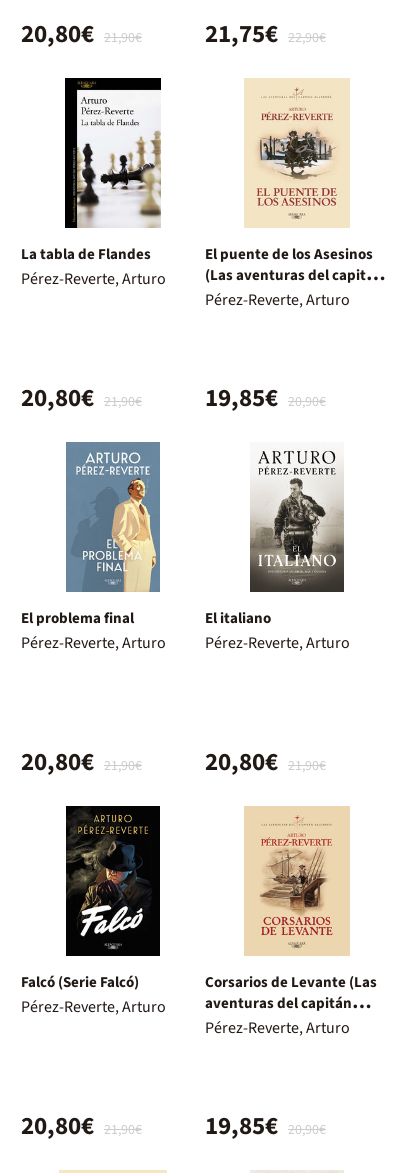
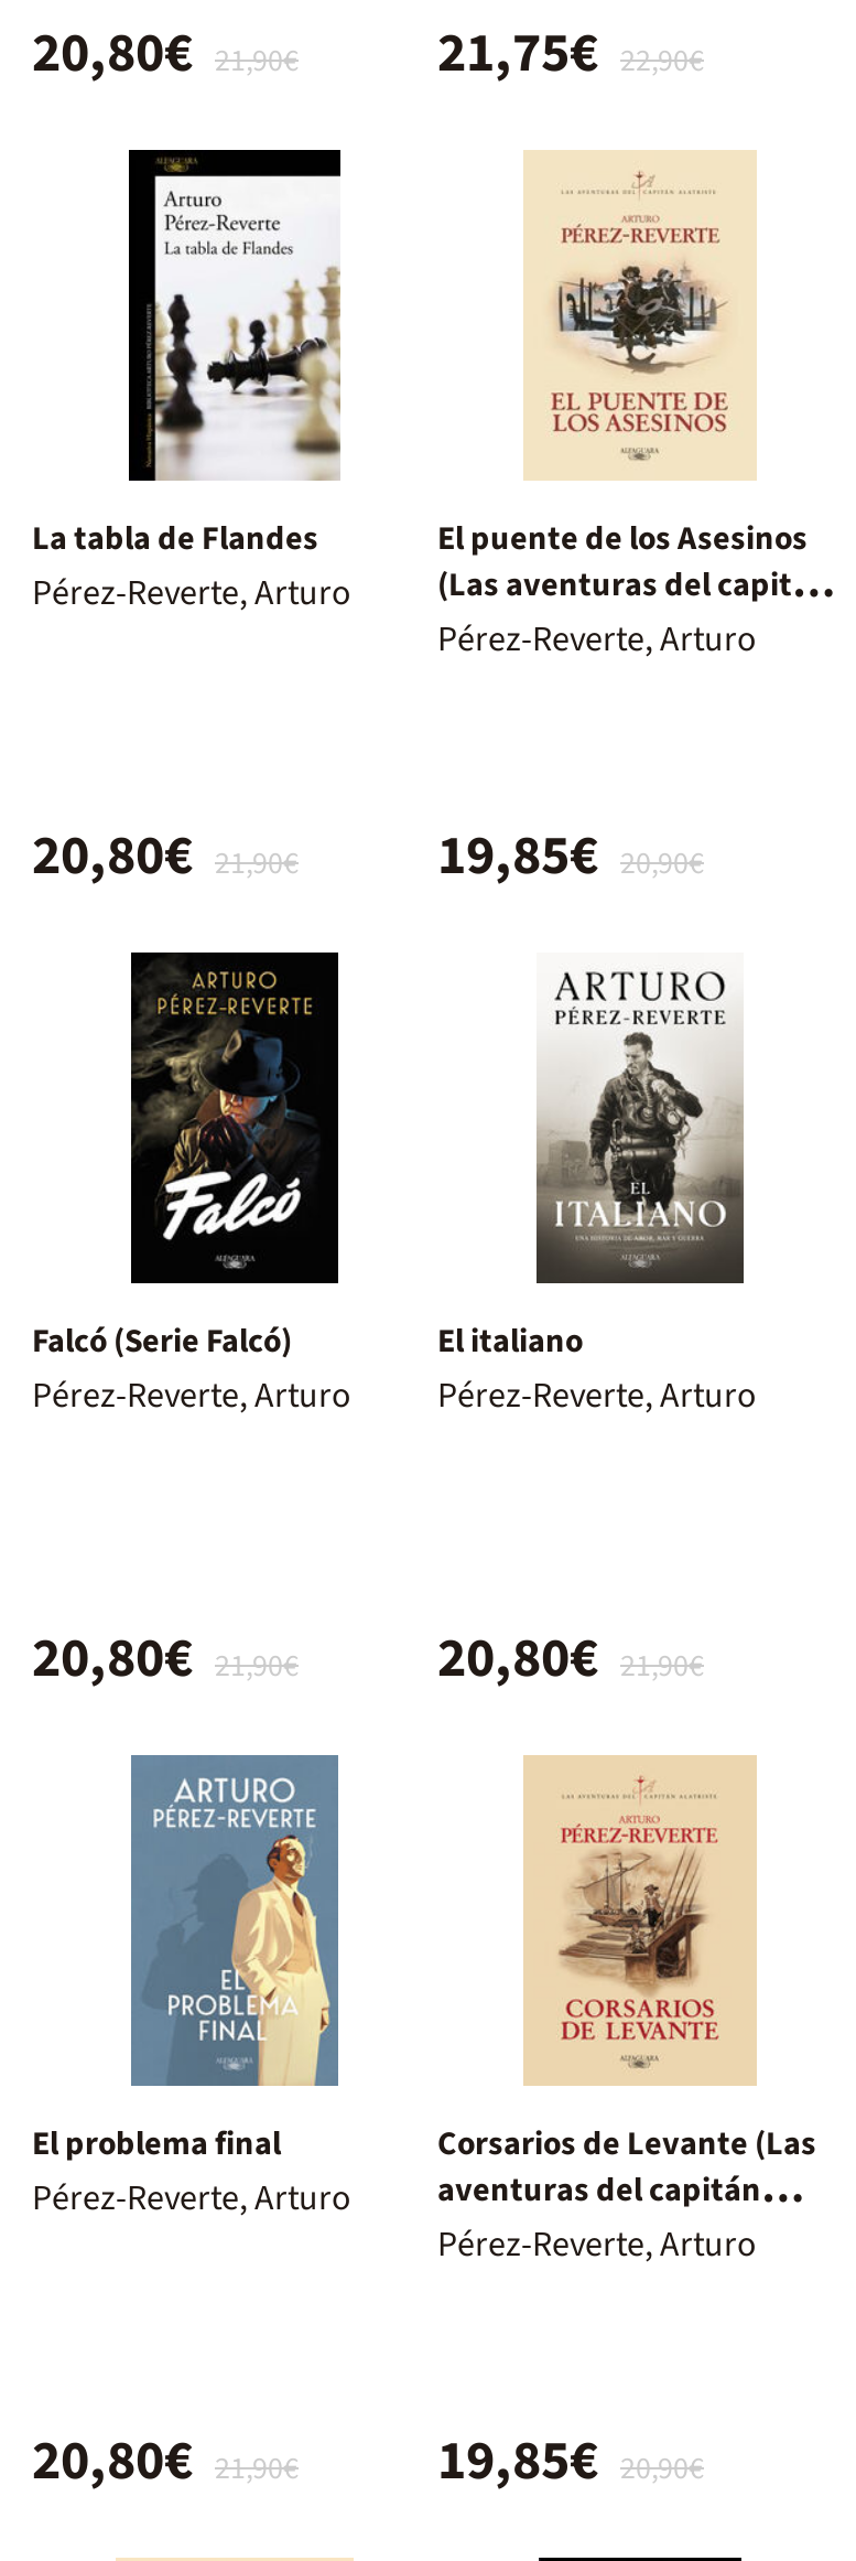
moved down: [image] | El problema final

moved up: [image] | Falcó (Serie Falcó)
